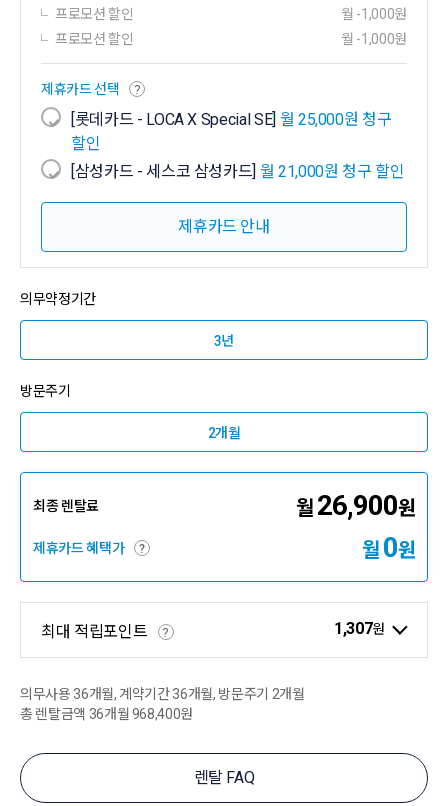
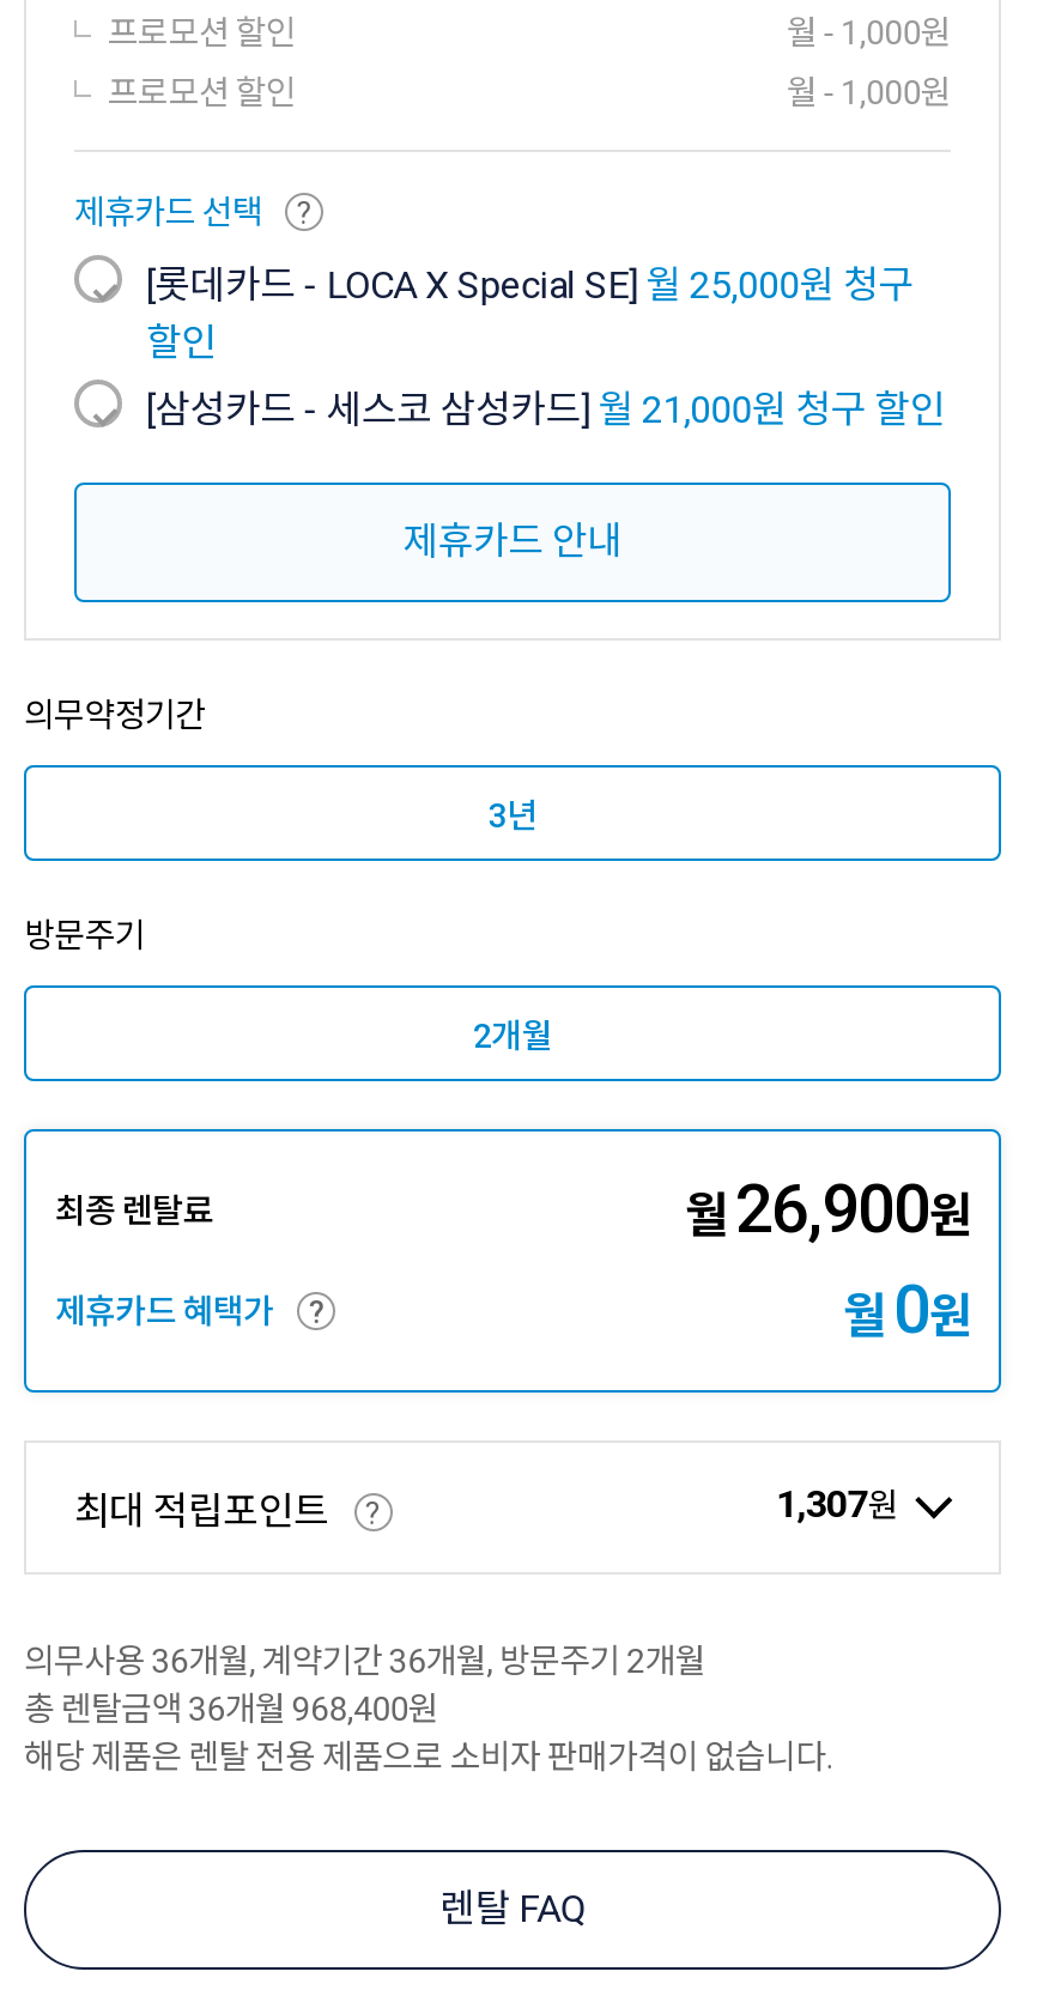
- 월 -1,000원
+ 월 - 1,000원

- 월 -1,000원
+ 월 - 1,000원

+ 해당 제품은 렌탈 전용 제품으로 소비자 판매가격이 없습니다.
